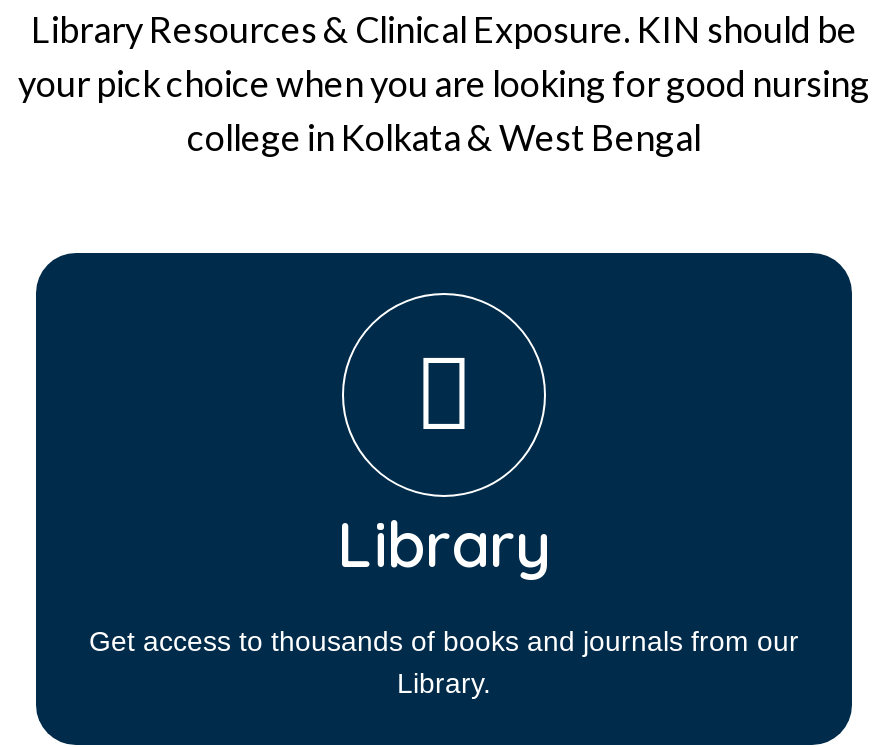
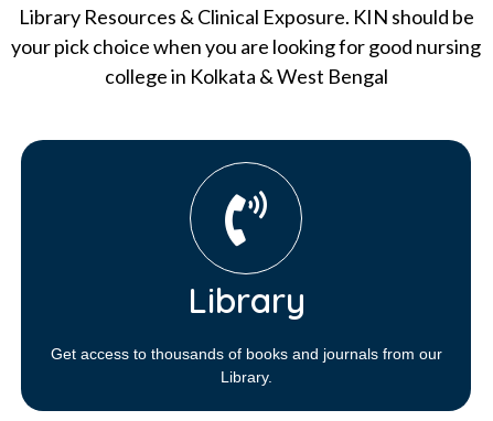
- [image]
+ [image]
